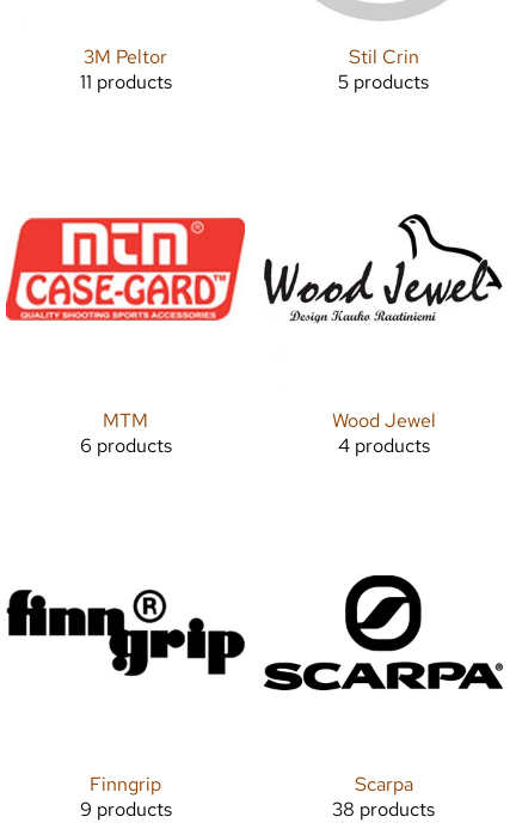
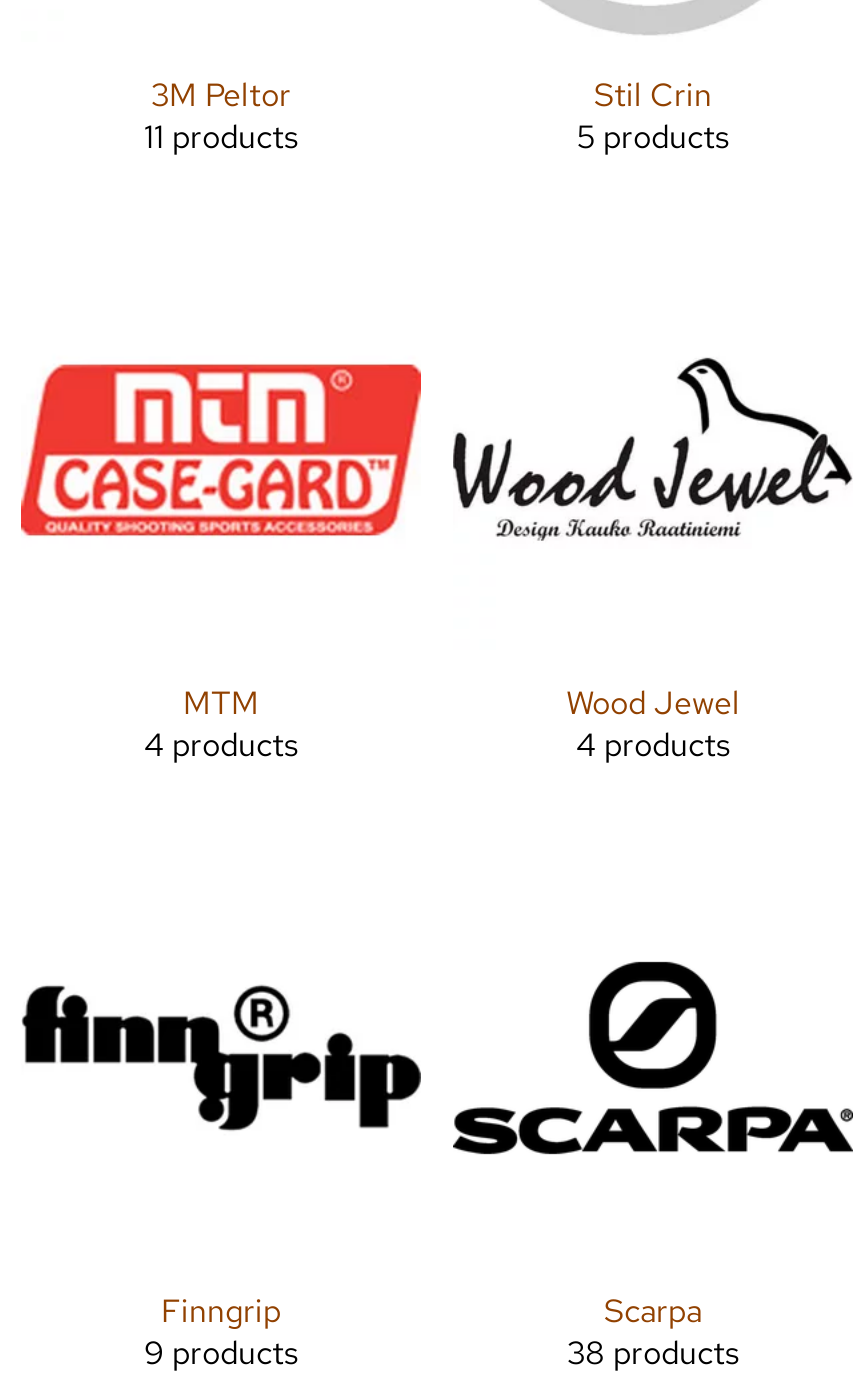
- 6 products
+ 4 products
